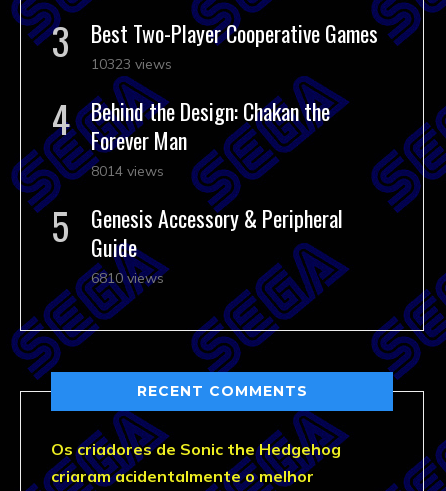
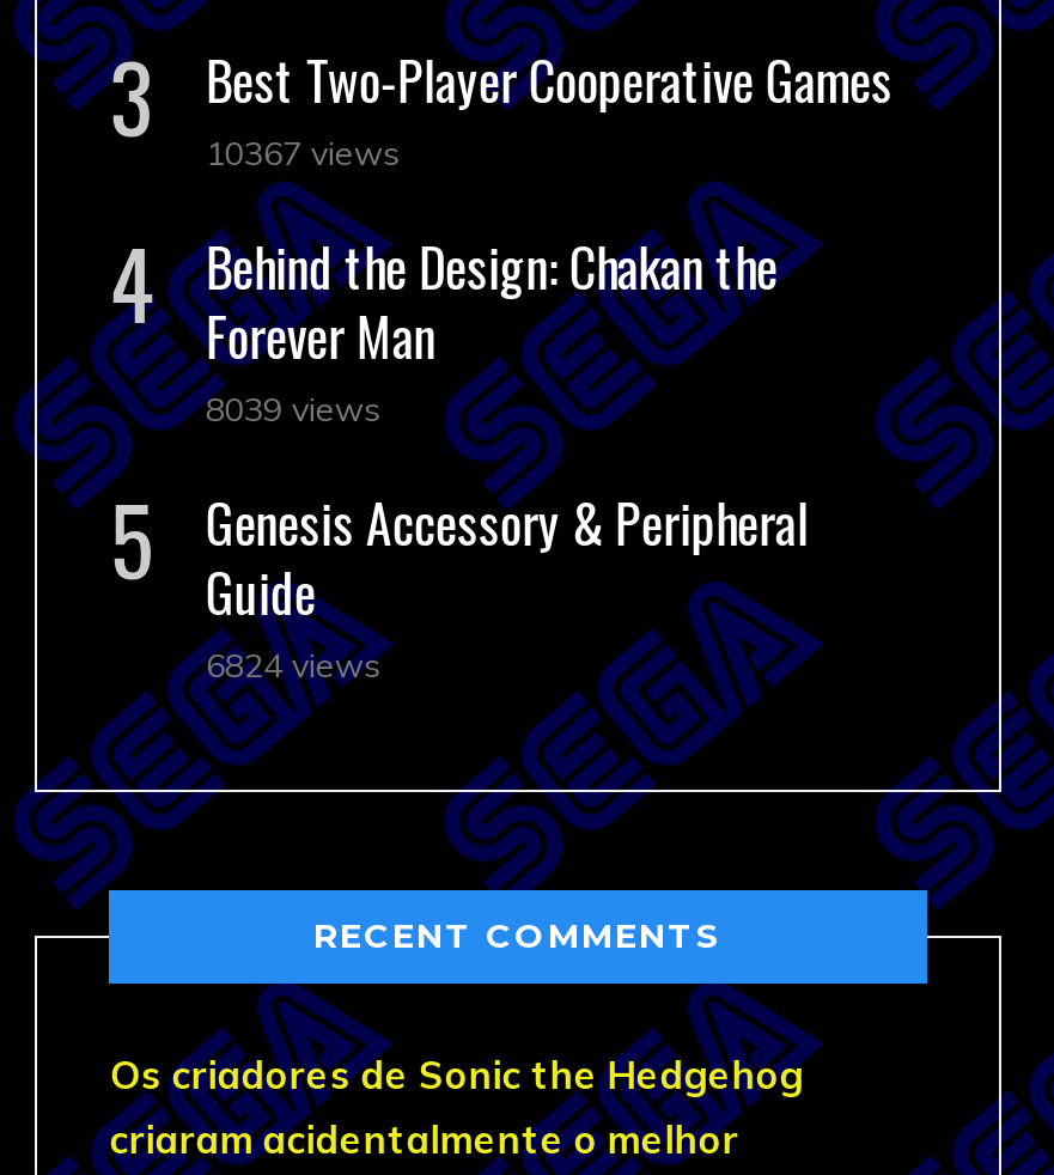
- 10323 views
+ 10367 views

- 8014 views
+ 8039 views

- 6810 views
+ 6824 views
